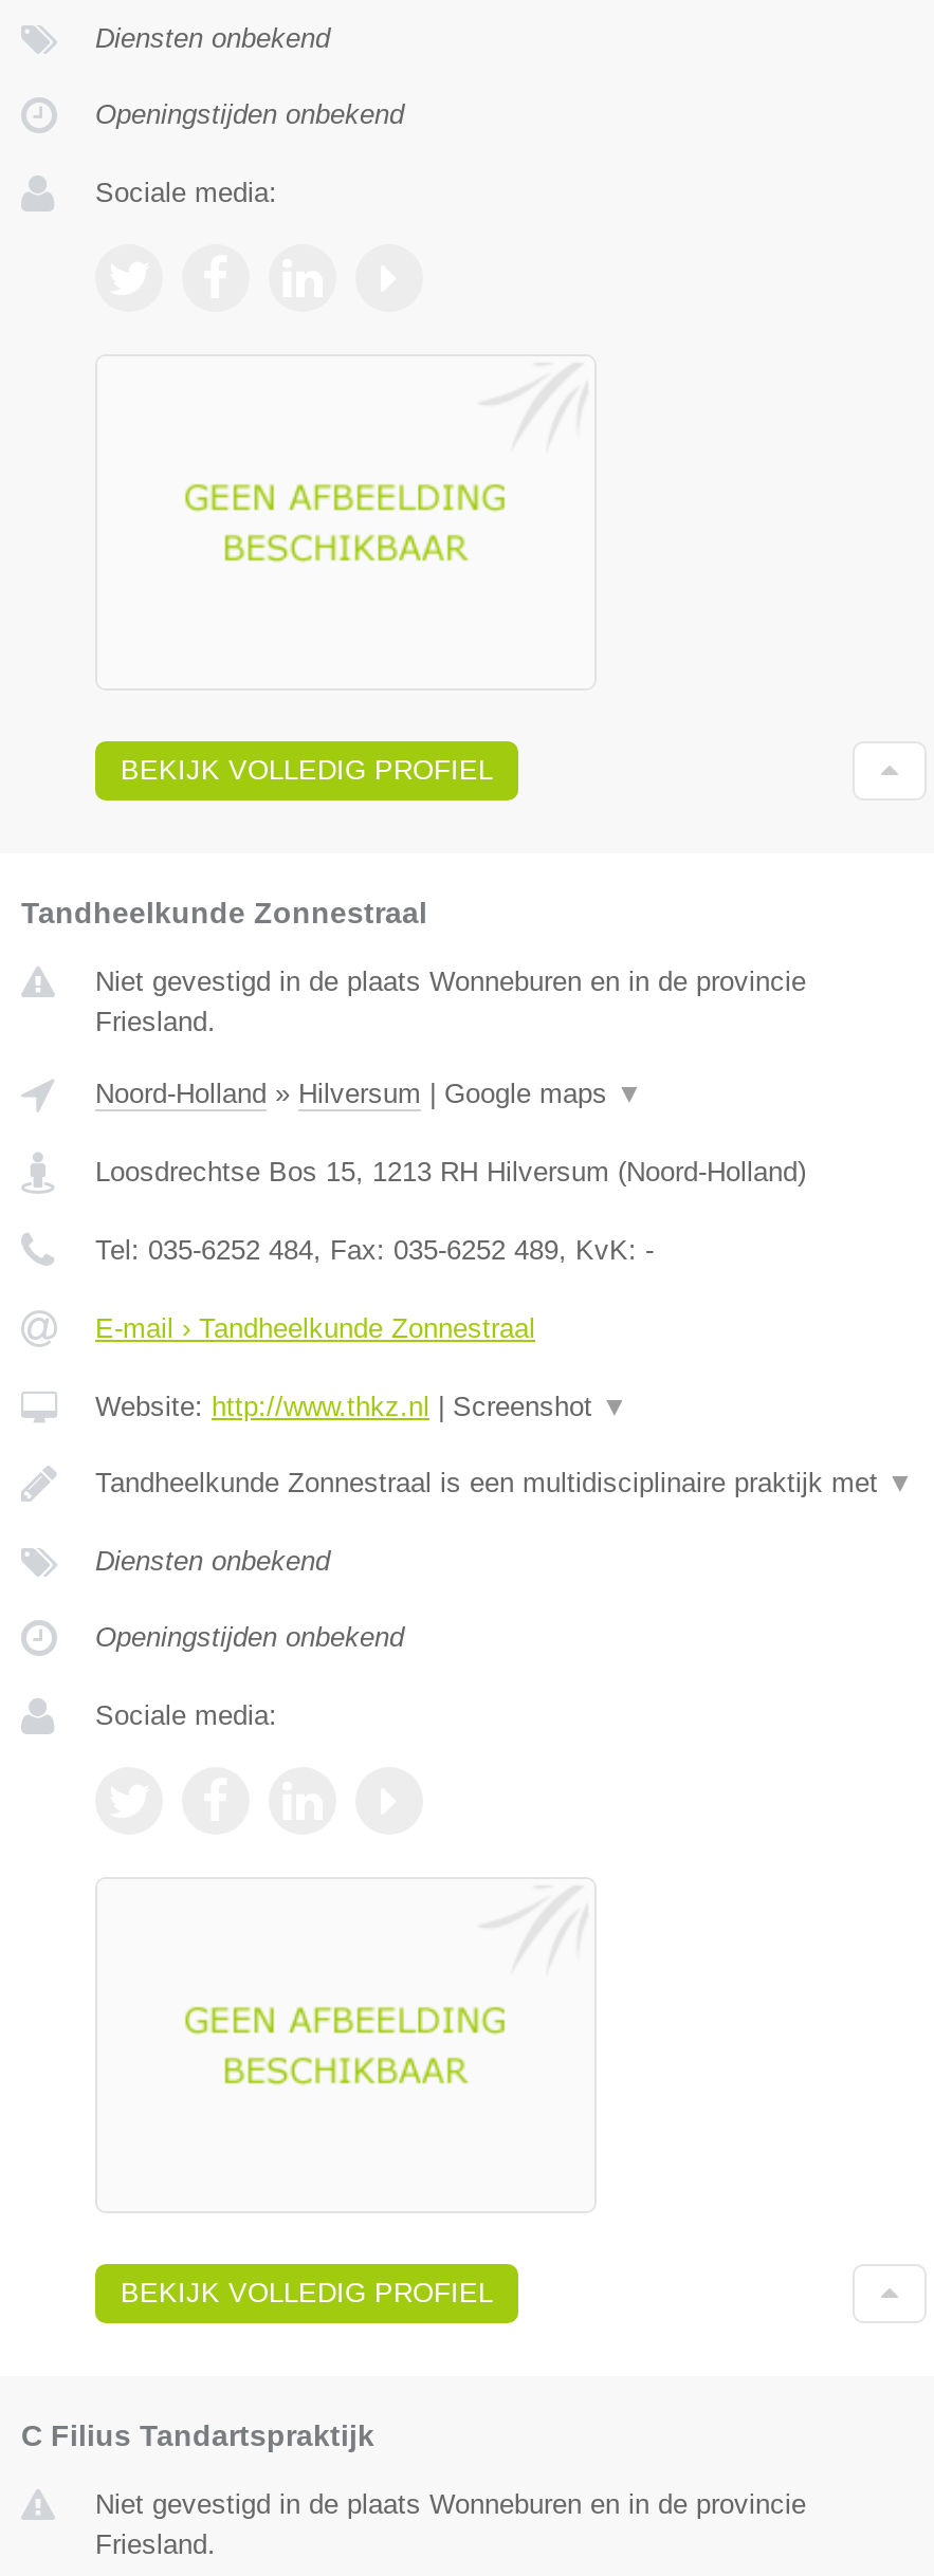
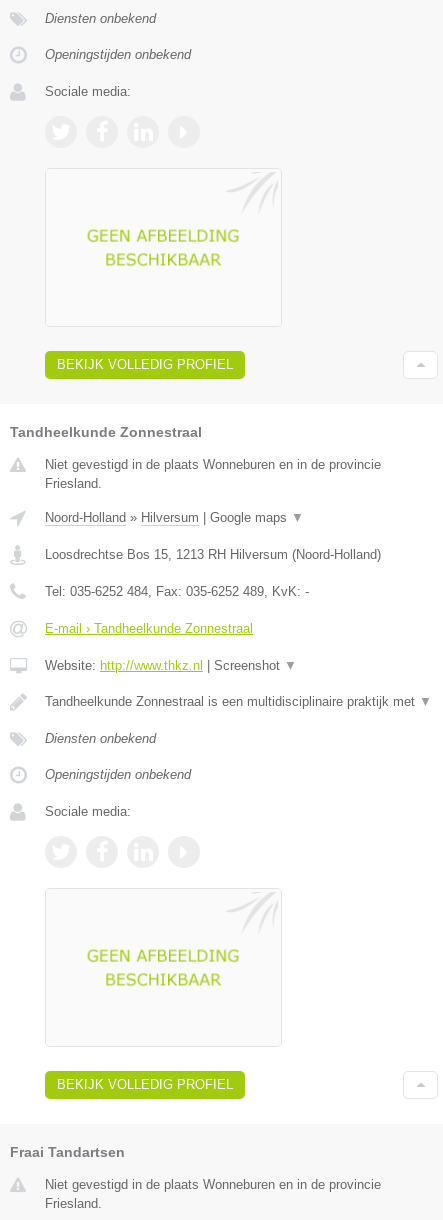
- C Filius Tandartspraktijk
+ Fraai Tandartsen
